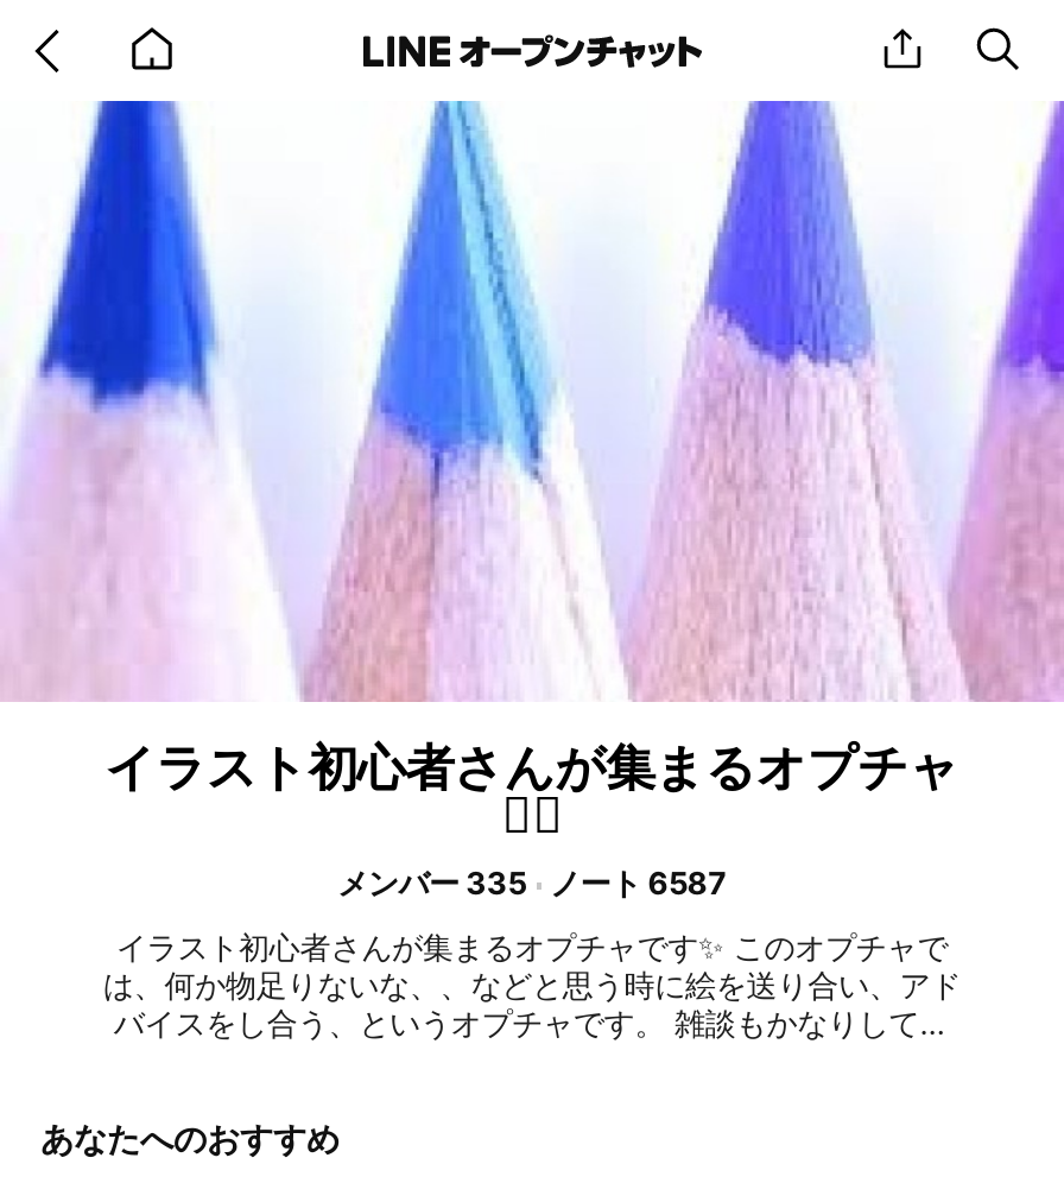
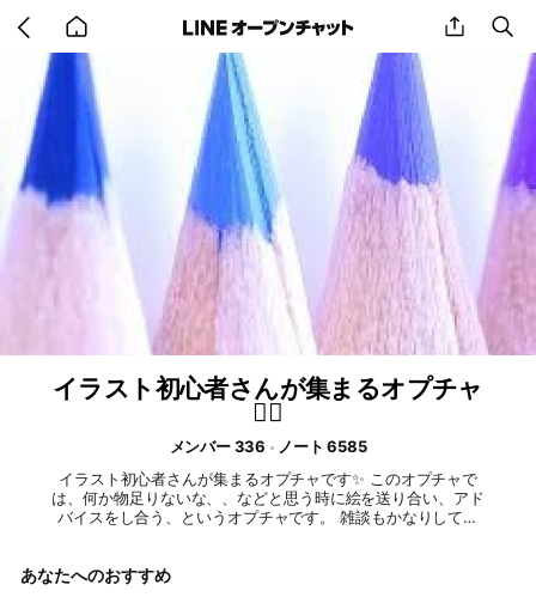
- メンバー 335
+ メンバー 336

- ノート 6587
+ ノート 6585
